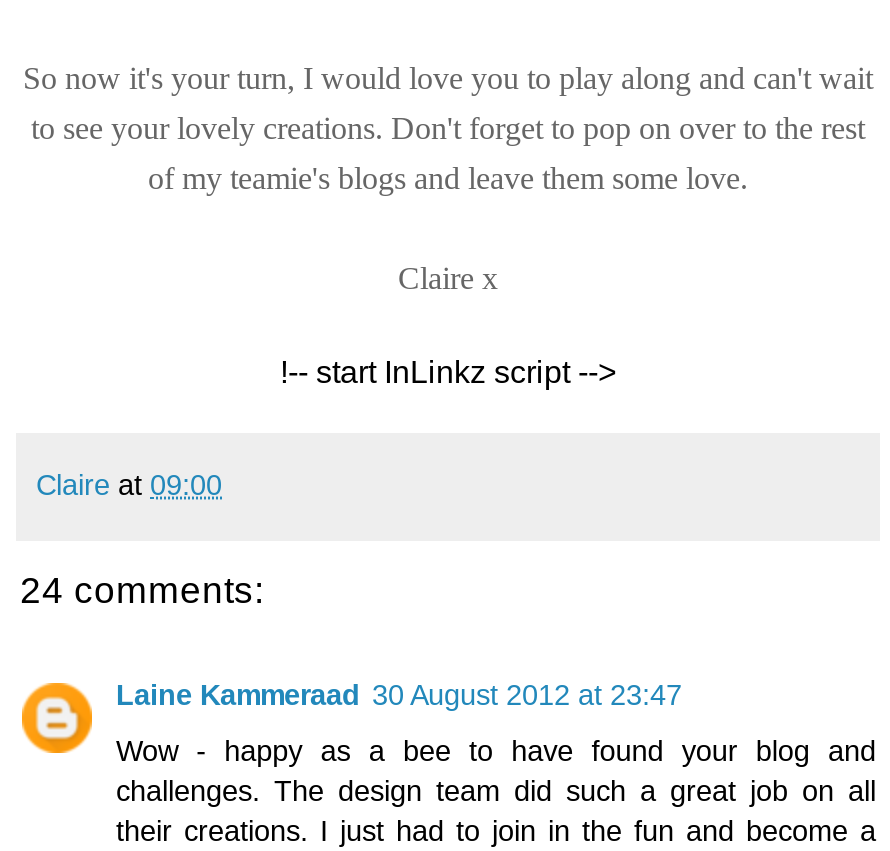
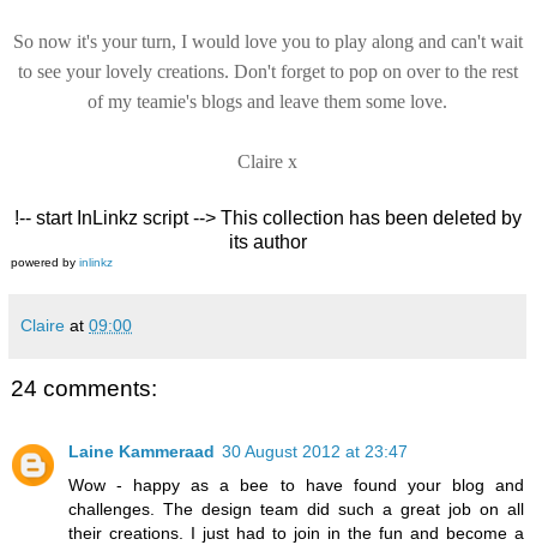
- !-- start InLinkz script -->
+ !-- start InLinkz script --> This collection has been deleted by
+ its author
+ powered by inlinkz
